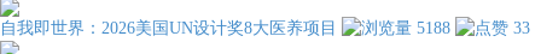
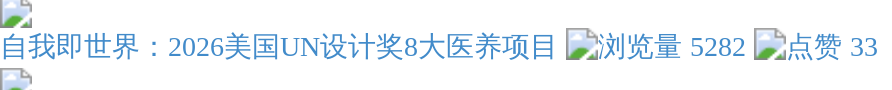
- 5188
+ 5282
